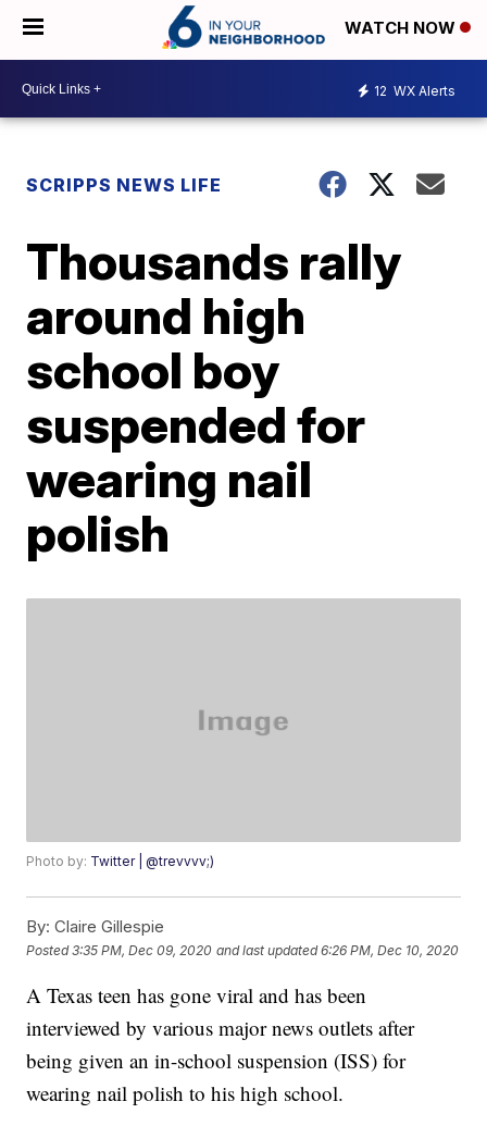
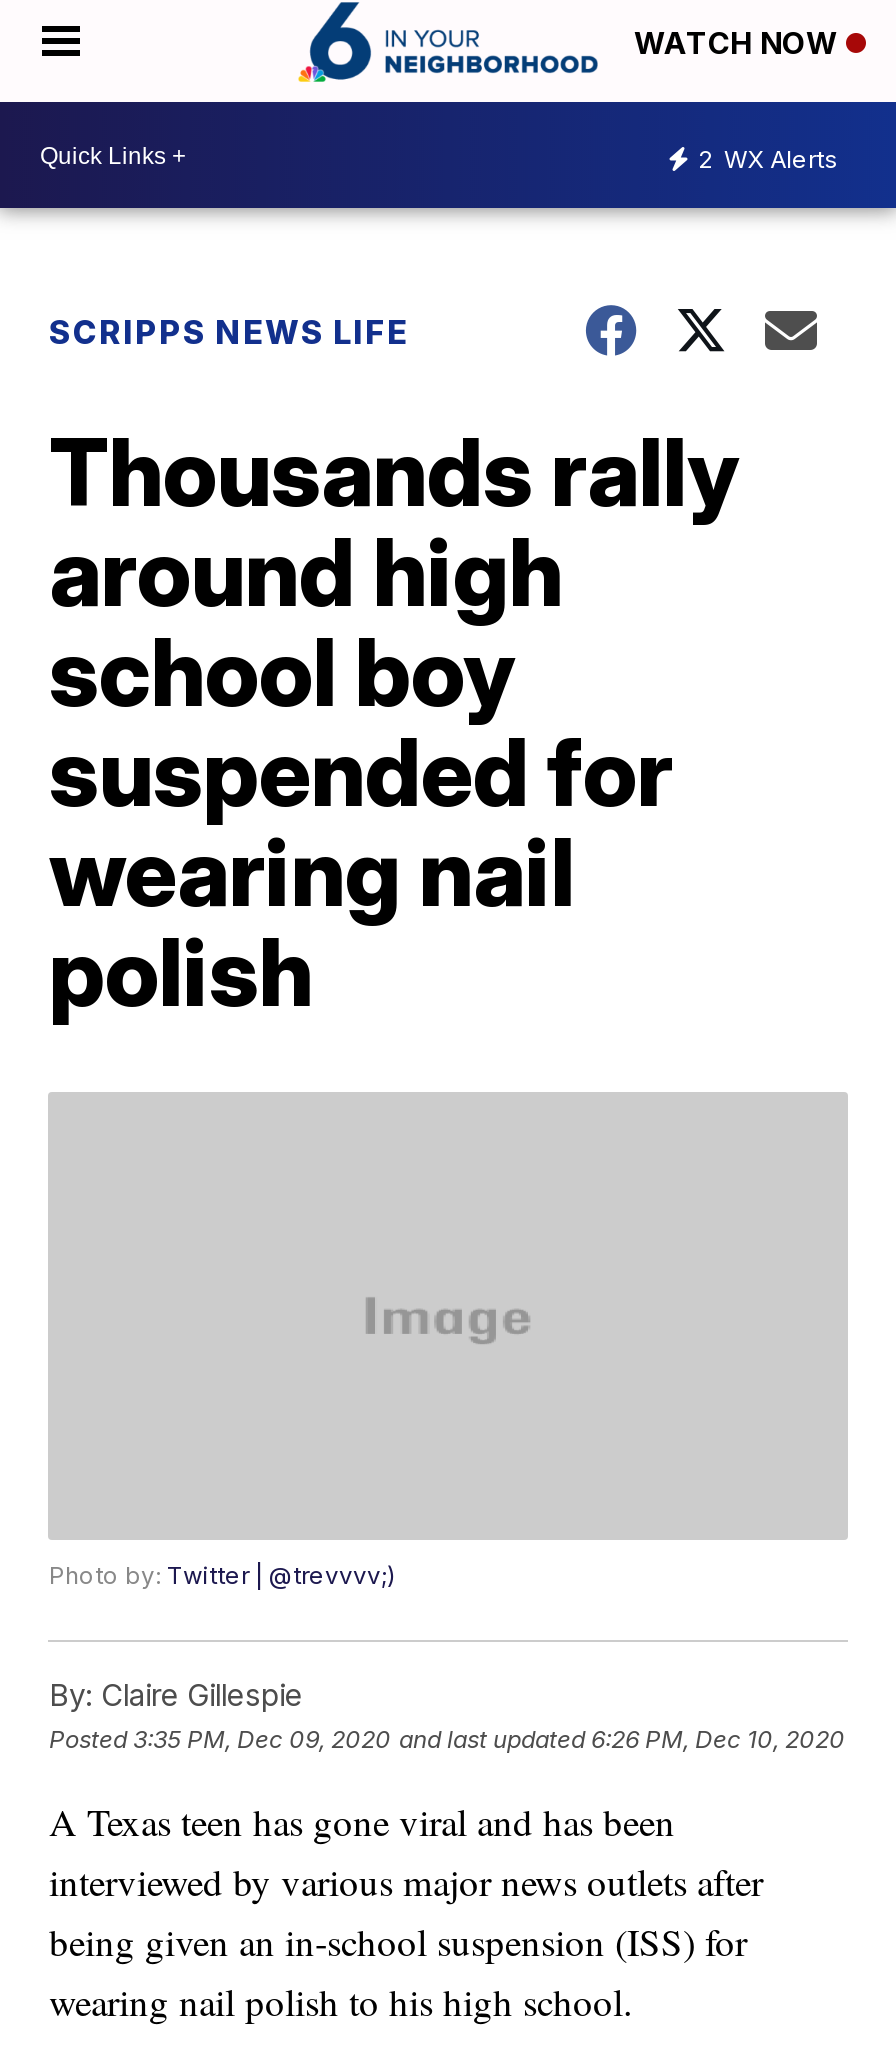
- 12 WX Alerts
+ 2 WX Alerts
